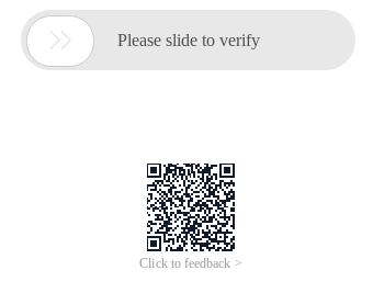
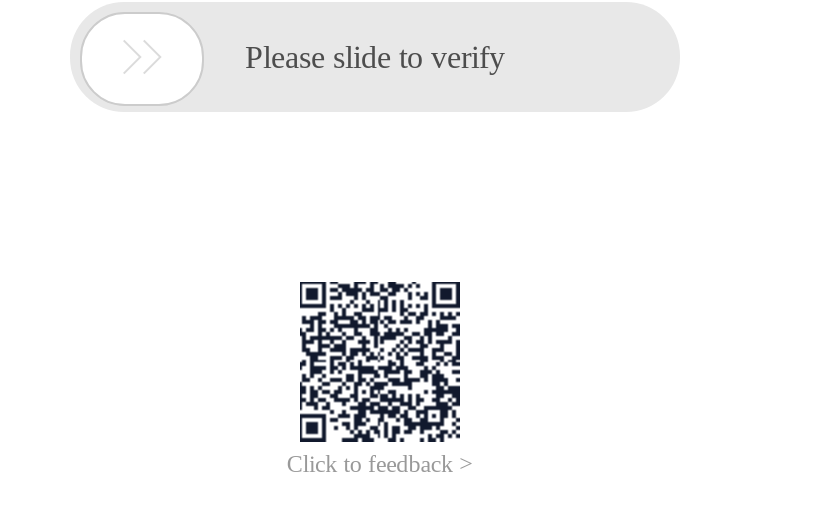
- [image]
+ [image]
